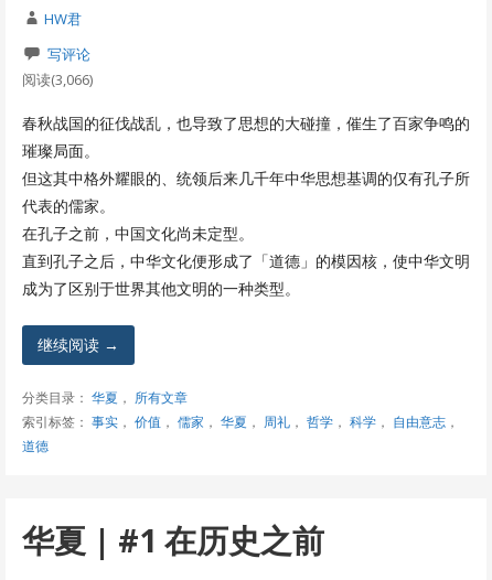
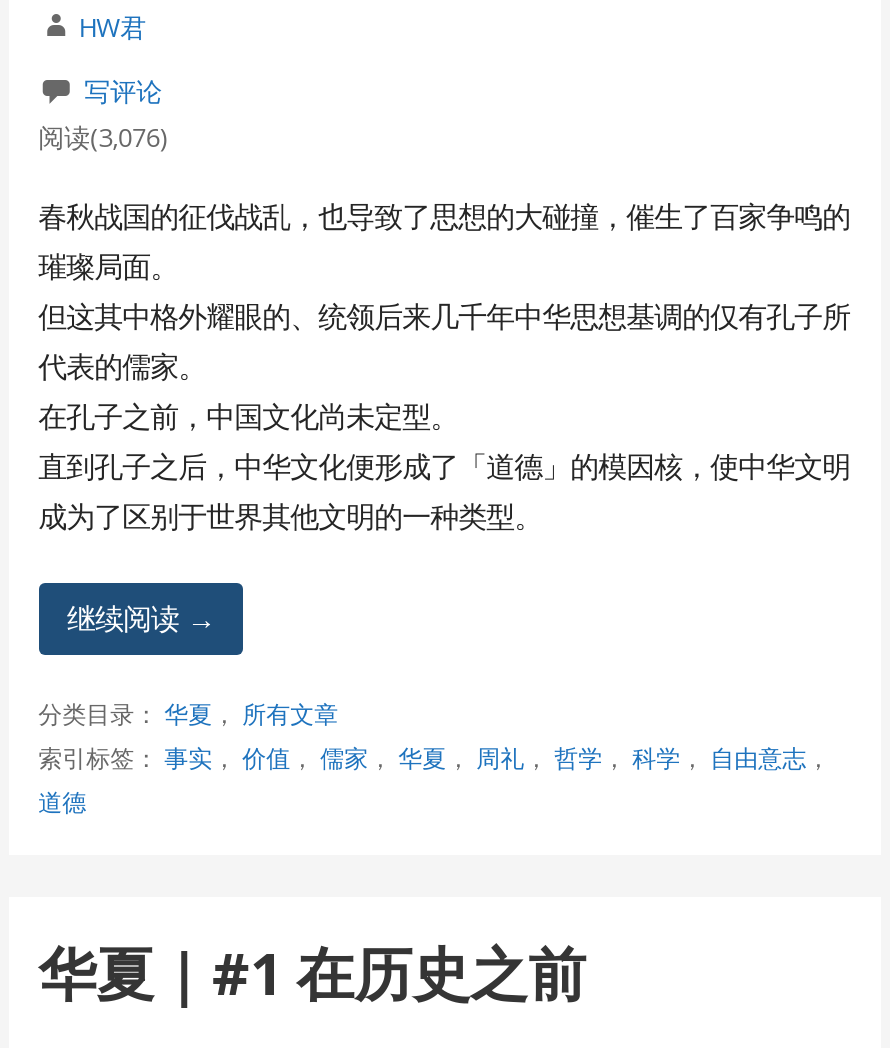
- 阅读(3,066)
+ 阅读(3,076)
